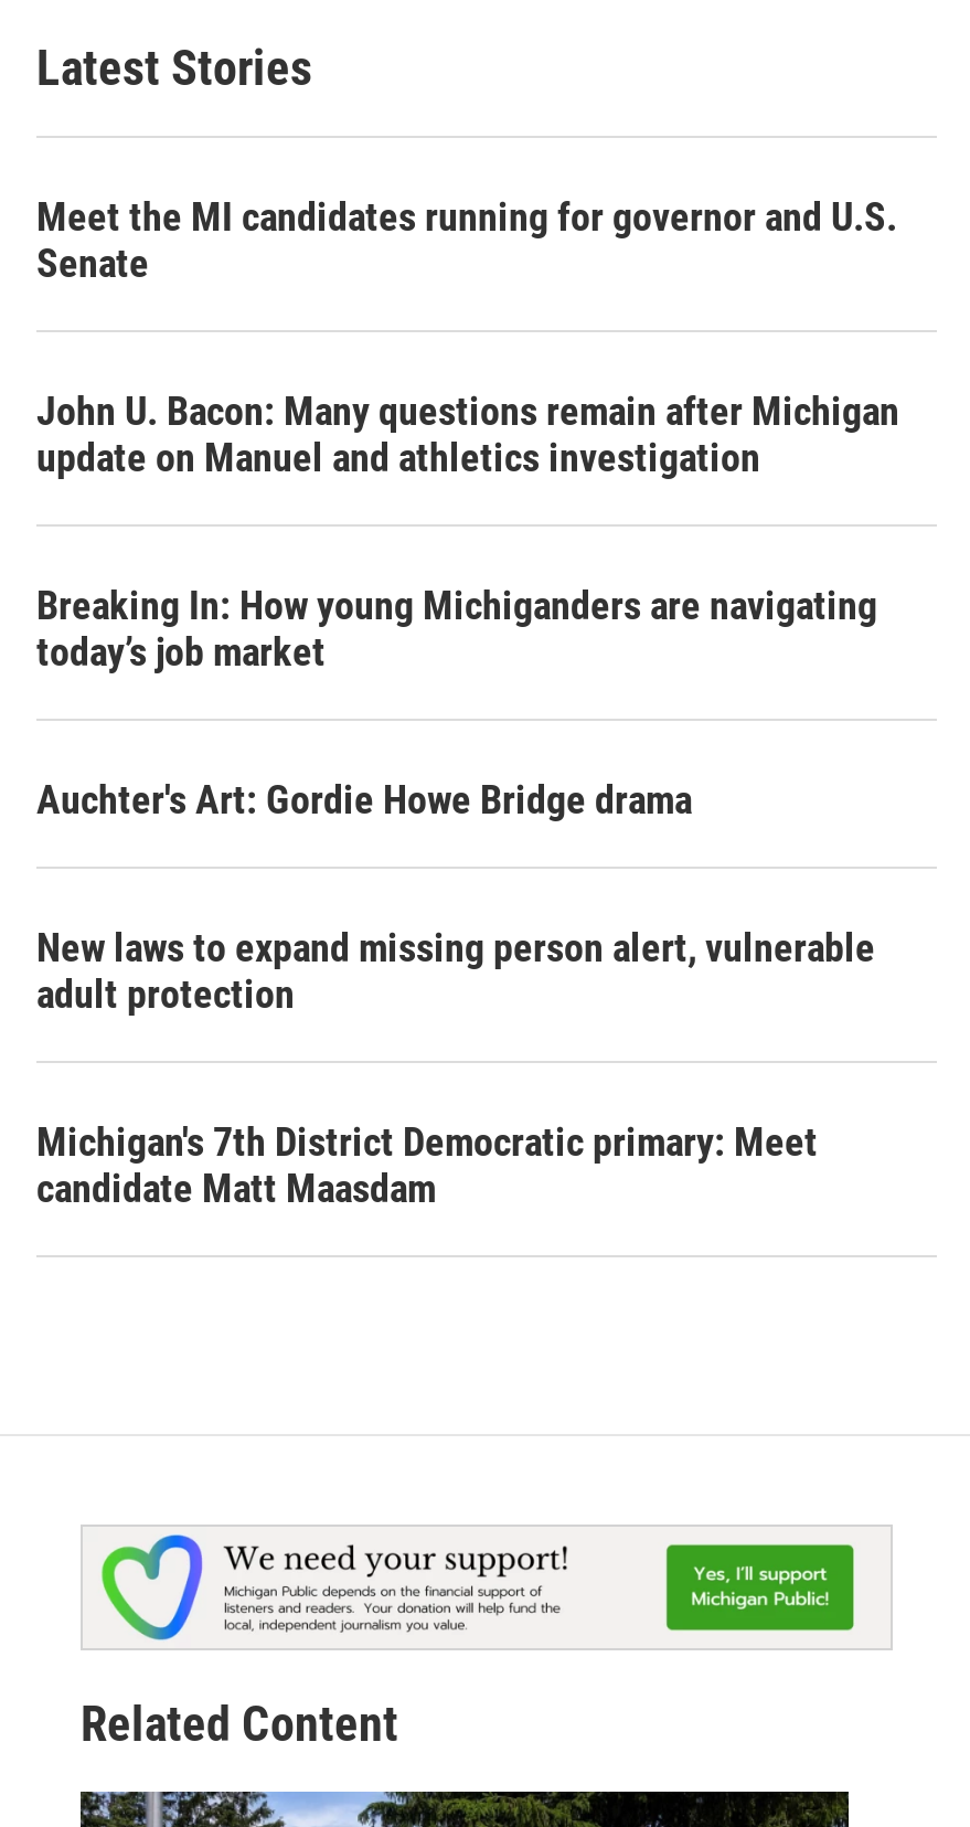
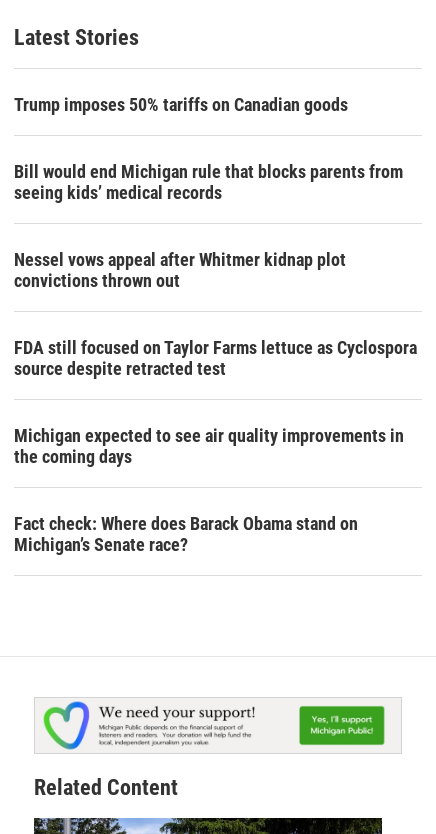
- Meet the MI candidates running for governor and U.S.
- Senate
+ Trump imposes 50% tariffs on Canadian goods

- John U. Bacon: Many questions remain after Michigan
- update on Manuel and athletics investigation
+ Bill would end Michigan rule that blocks parents from
+ seeing kids’ medical records

- Breaking In: How young Michiganders are navigating
- today’s job market
+ Nessel vows appeal after Whitmer kidnap plot
+ convictions thrown out

- Auchter's Art: Gordie Howe Bridge drama
+ FDA still focused on Taylor Farms lettuce as Cyclospora
+ source despite retracted test

- New laws to expand missing person alert, vulnerable
- adult protection
+ Michigan expected to see air quality improvements in
+ the coming days

- Michigan's 7th District Democratic primary: Meet
- candidate Matt Maasdam
+ Fact check: Where does Barack Obama stand on
+ Michigan’s Senate race?
